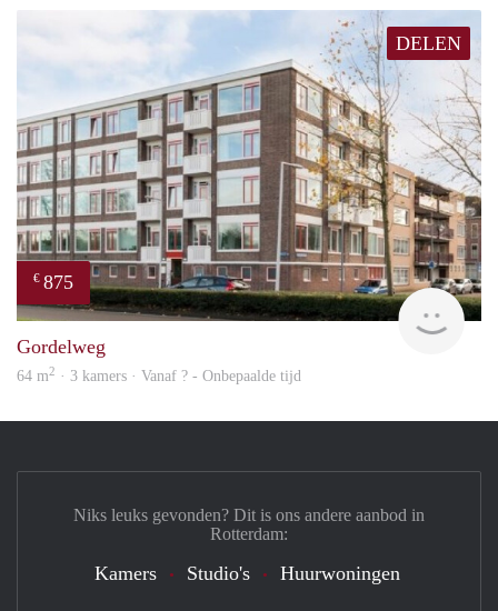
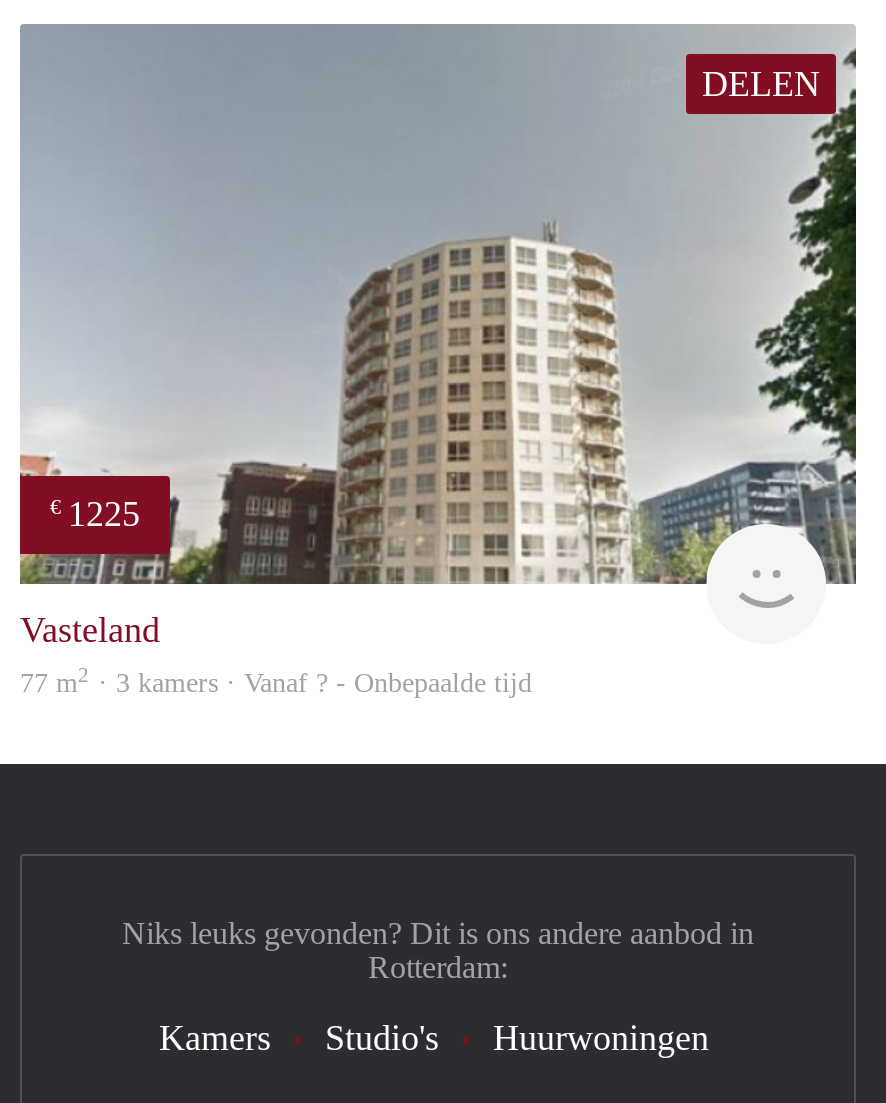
- [image]
- €875
+ [image]
+ €1225

- Gordelweg
- 64 m2 · 3 kamers · Vanaf ? - Onbepaalde tijd
+ Vasteland
+ 77 m2 · 3 kamers · Vanaf ? - Onbepaalde tijd
